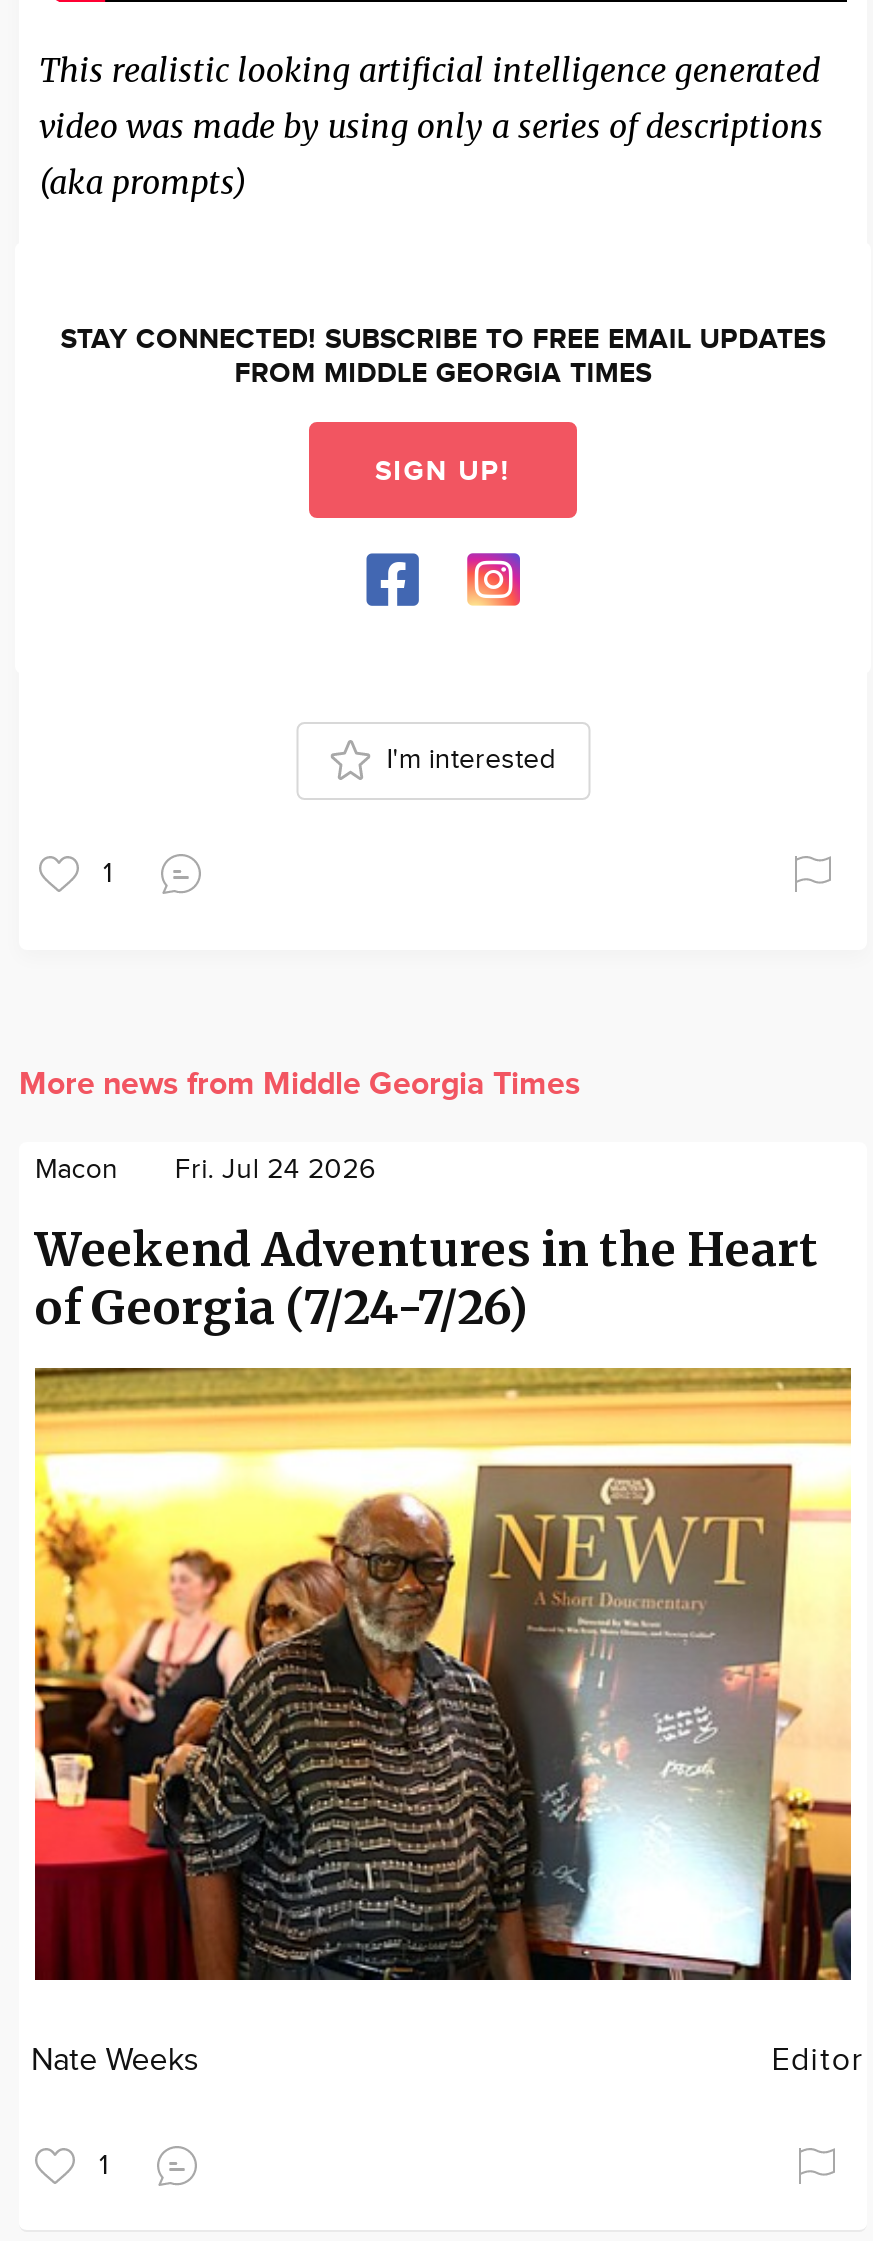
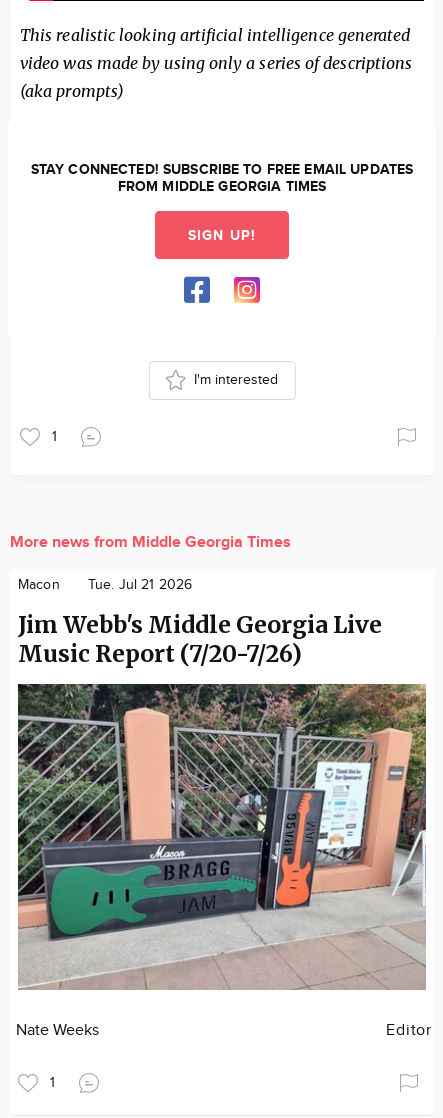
- Macon Fri. Jul 24 2026
+ Macon Tue. Jul 21 2026

- Weekend Adventures in the Heart
- of Georgia (7/24-7/26)
+ Jim Webb's Middle Georgia Live
+ Music Report (7/20-7/26)

- [image]
+ [image]
